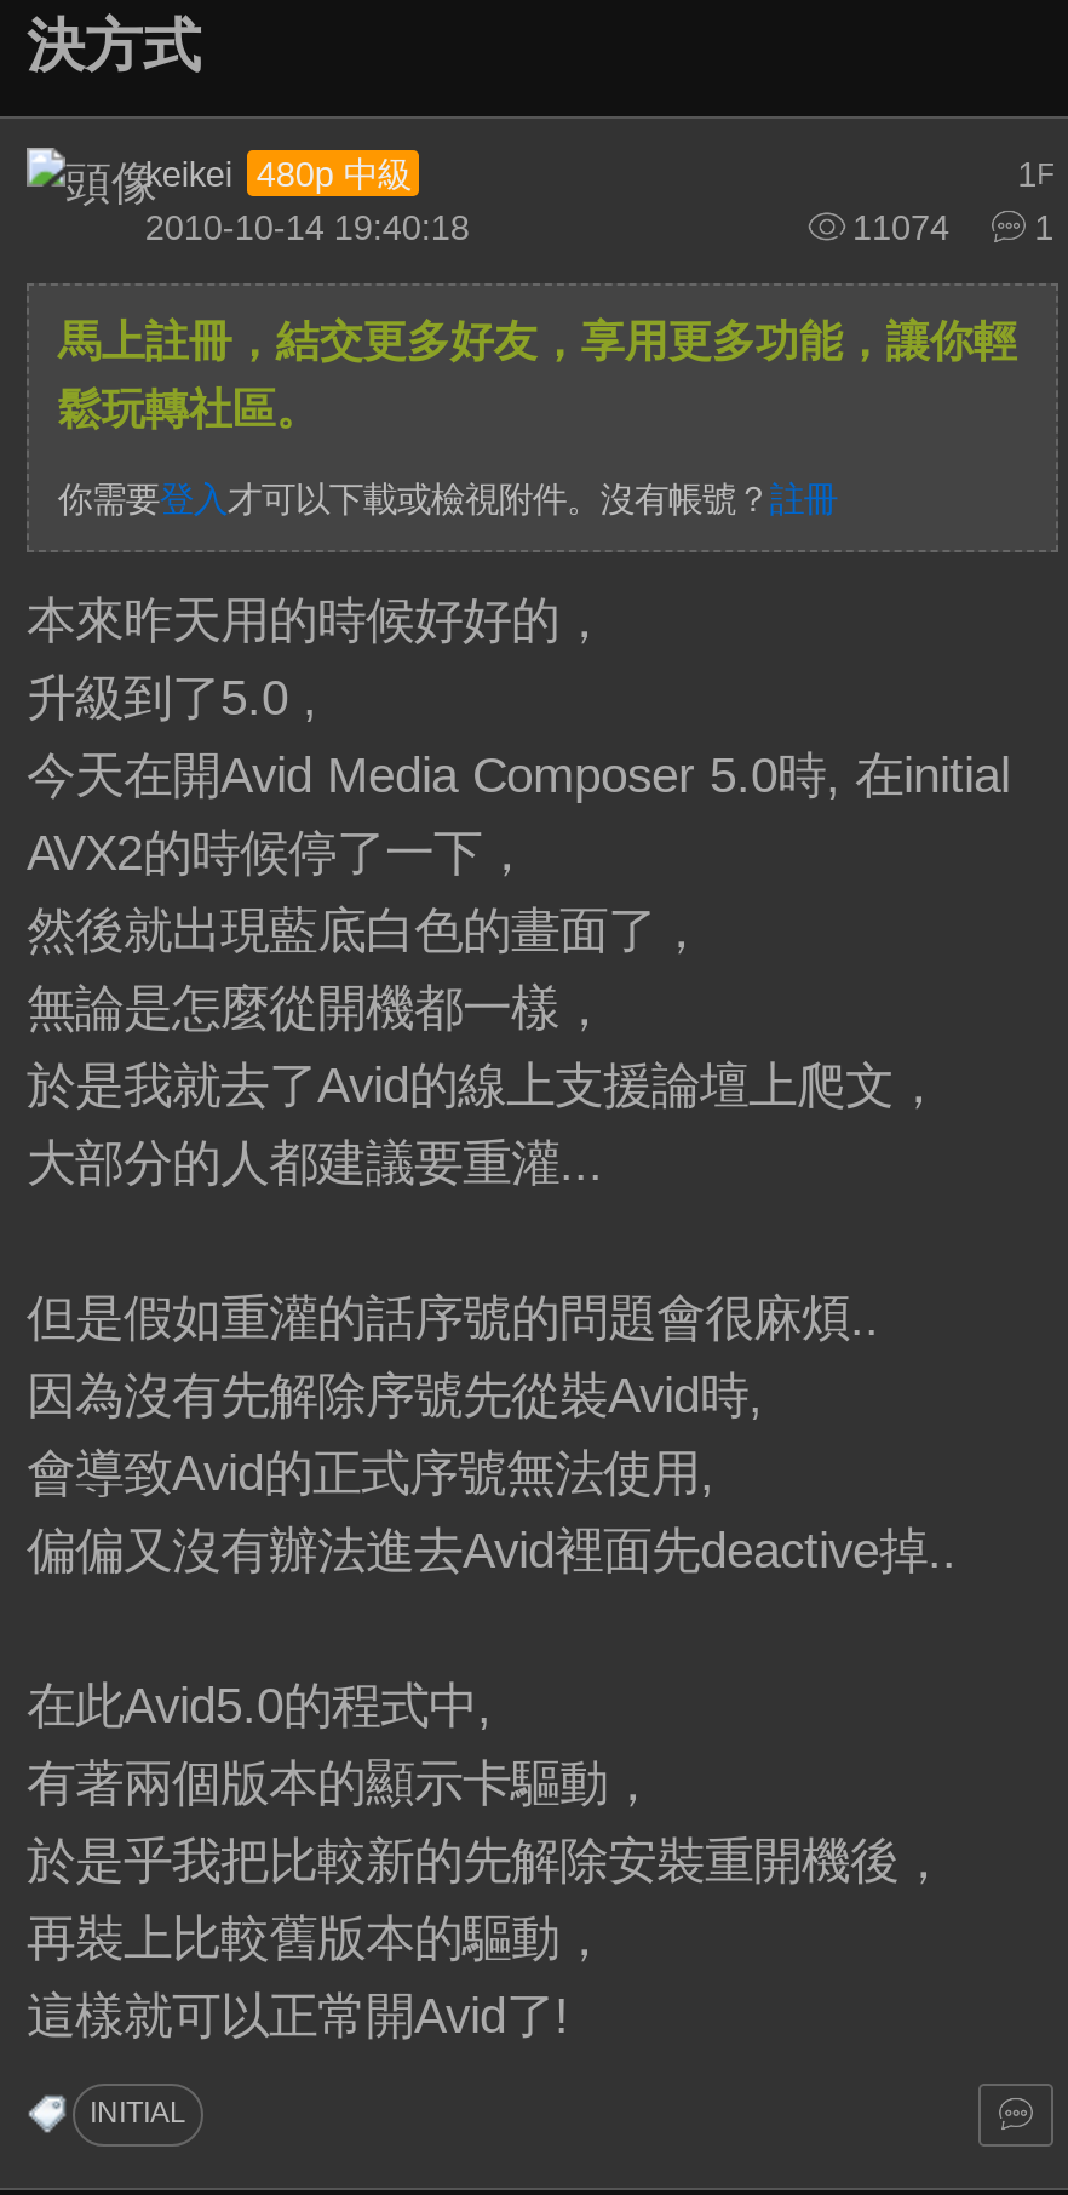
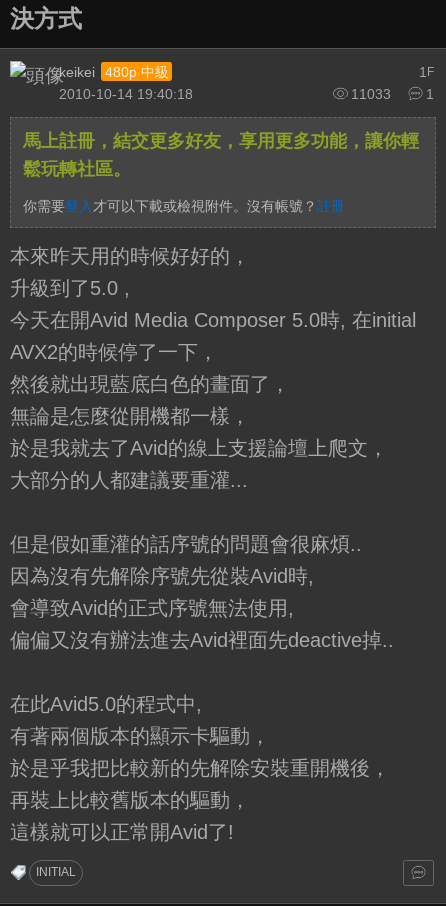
- 11074 1
+ 11033 1
